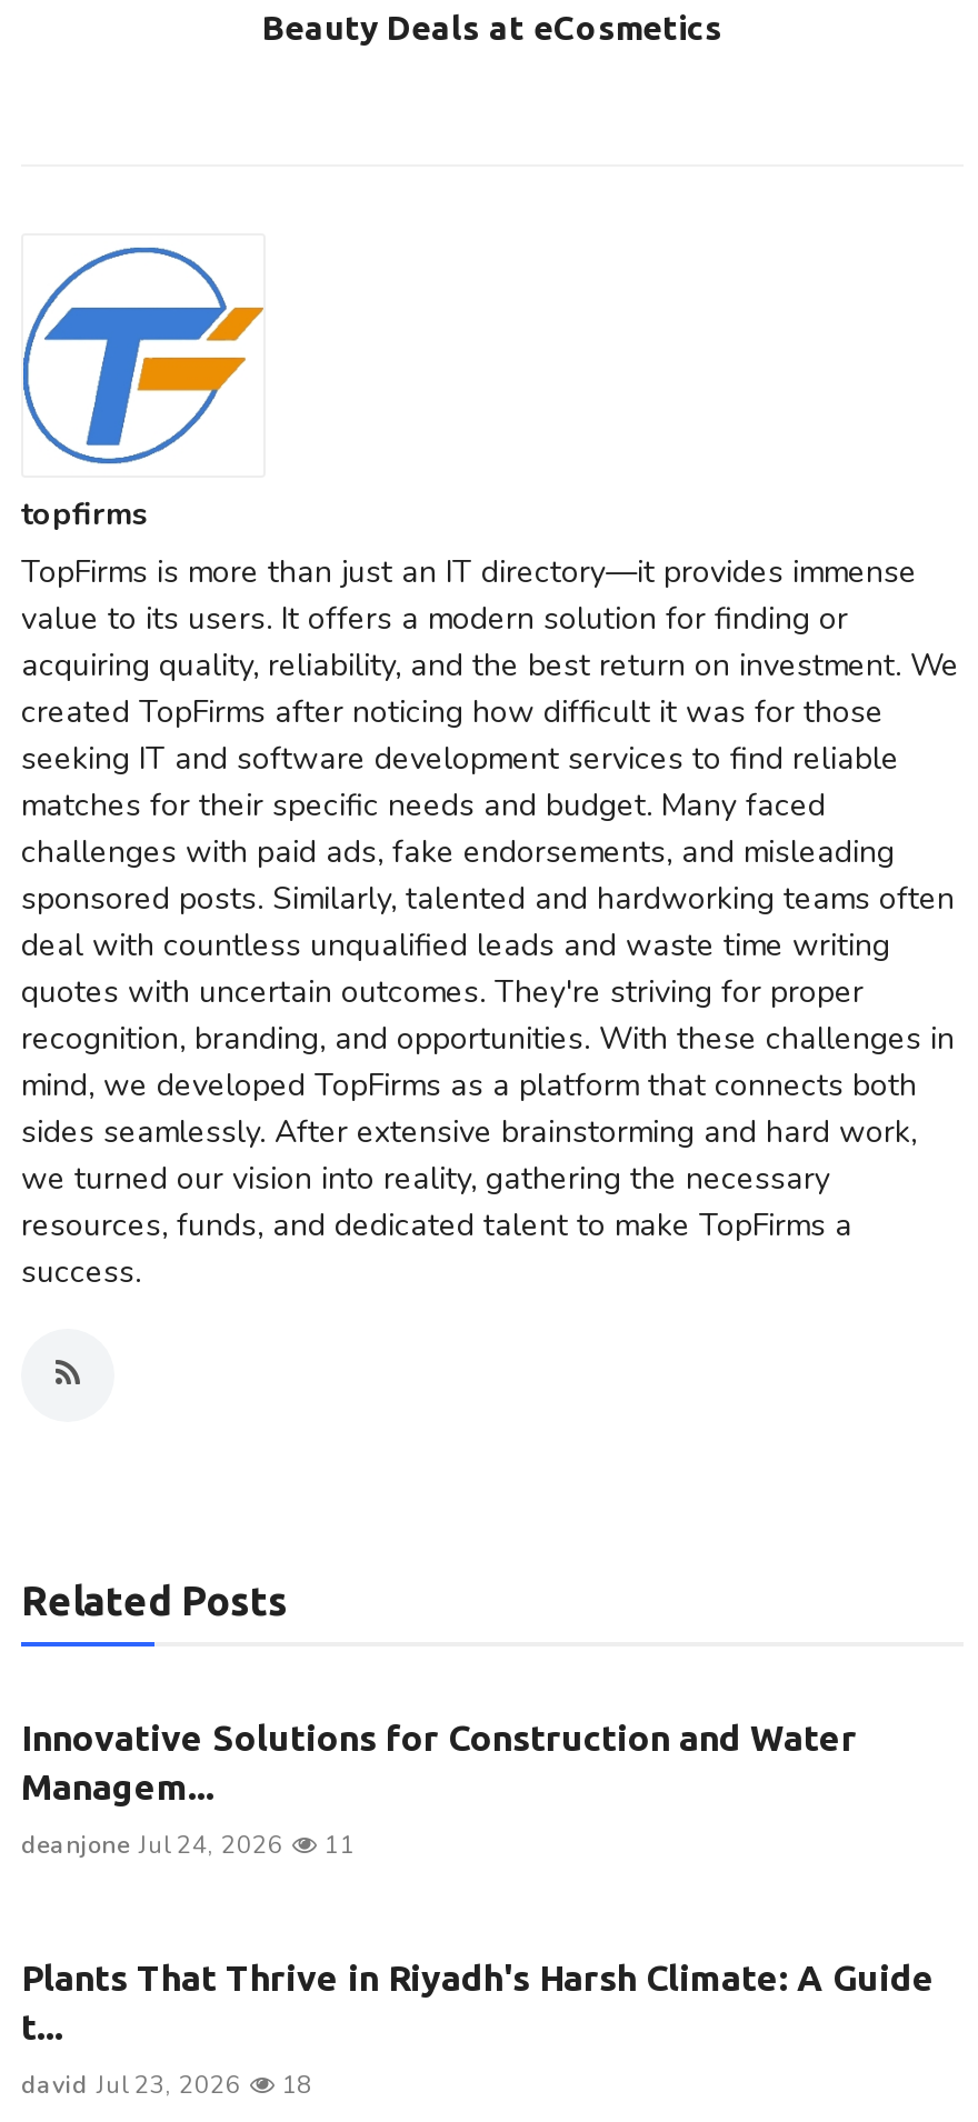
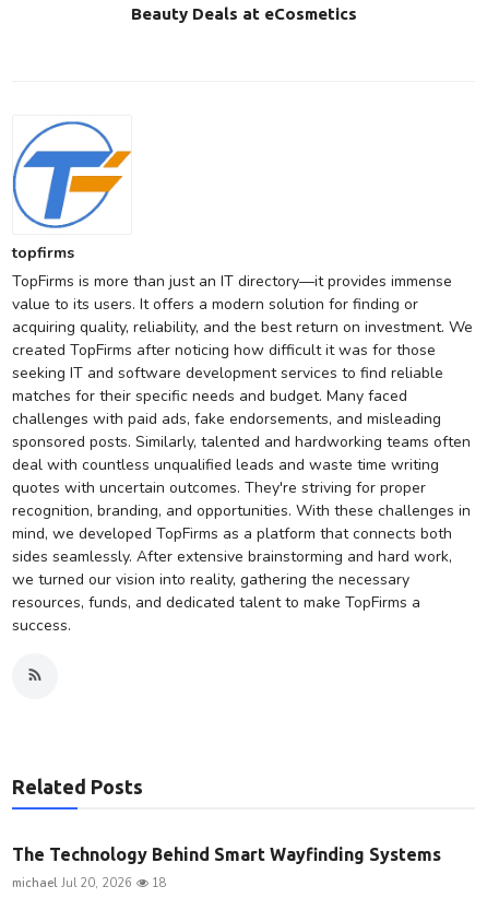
- Innovative Solutions for Construction and Water
- Managem...
- deanjone Jul 24, 2026
- 11
- Plants That Thrive in Riyadh's Harsh Climate: A Guide
- t...
- david Jul 23, 2026
+ The Technology Behind Smart Wayfinding Systems
+ michael Jul 20, 2026
